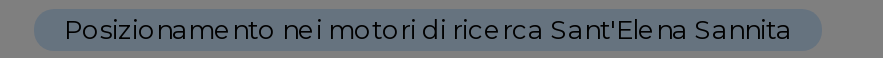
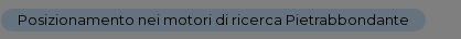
- Posizionamento nei motori di ricerca Sant'Elena Sannita
+ Posizionamento nei motori di ricerca Pietrabbondante
